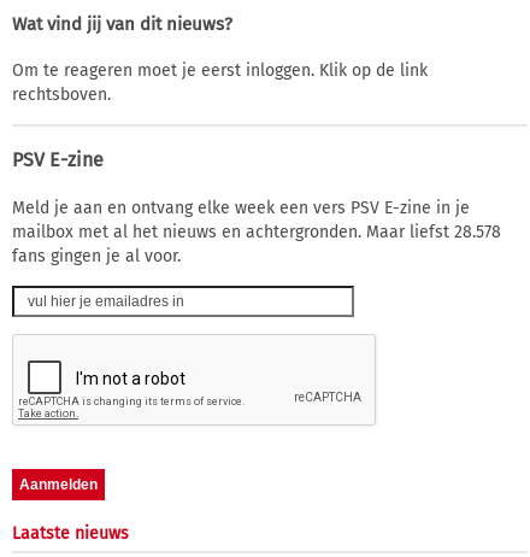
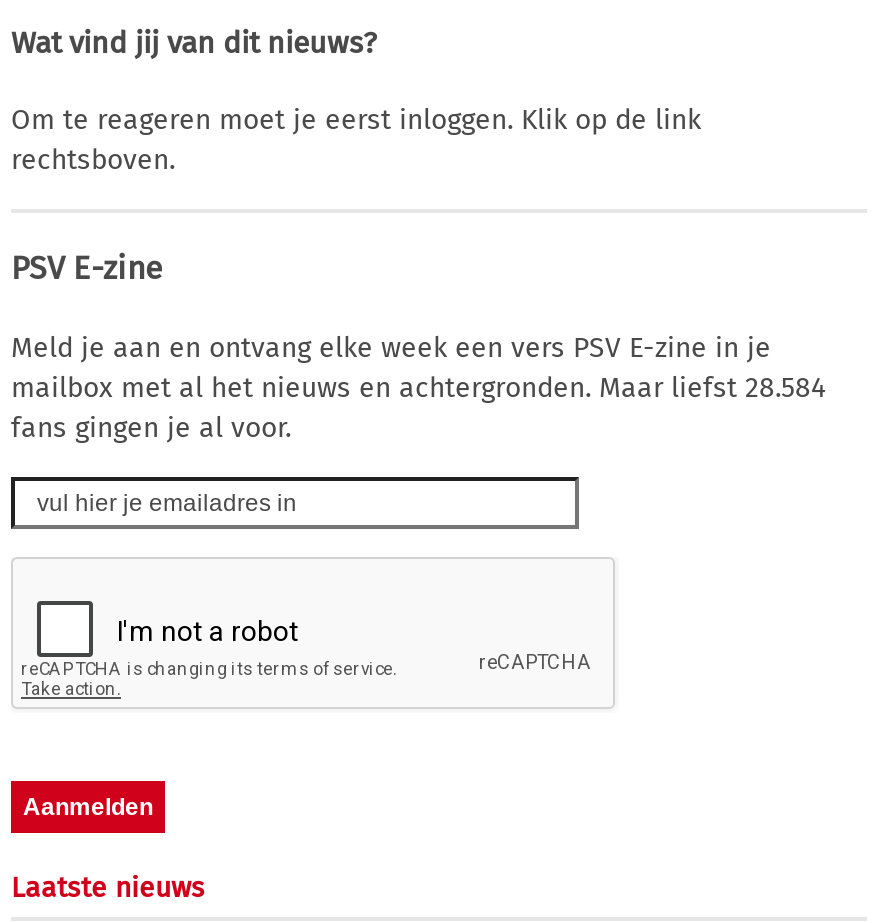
- mailbox met al het nieuws en achtergronden. Maar liefst 28.578
+ mailbox met al het nieuws en achtergronden. Maar liefst 28.584
